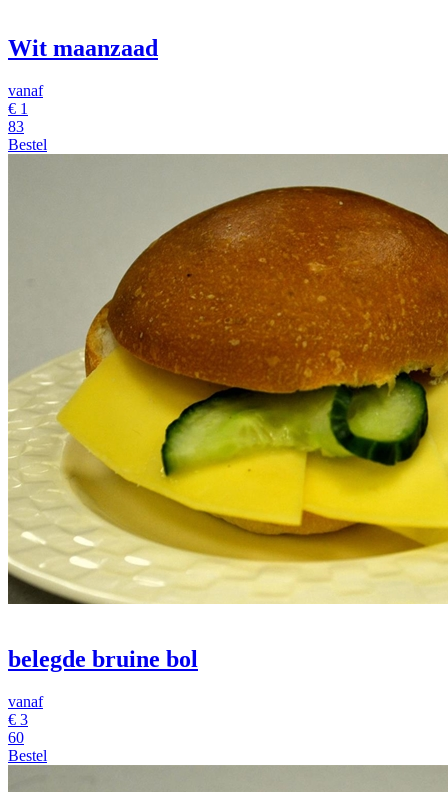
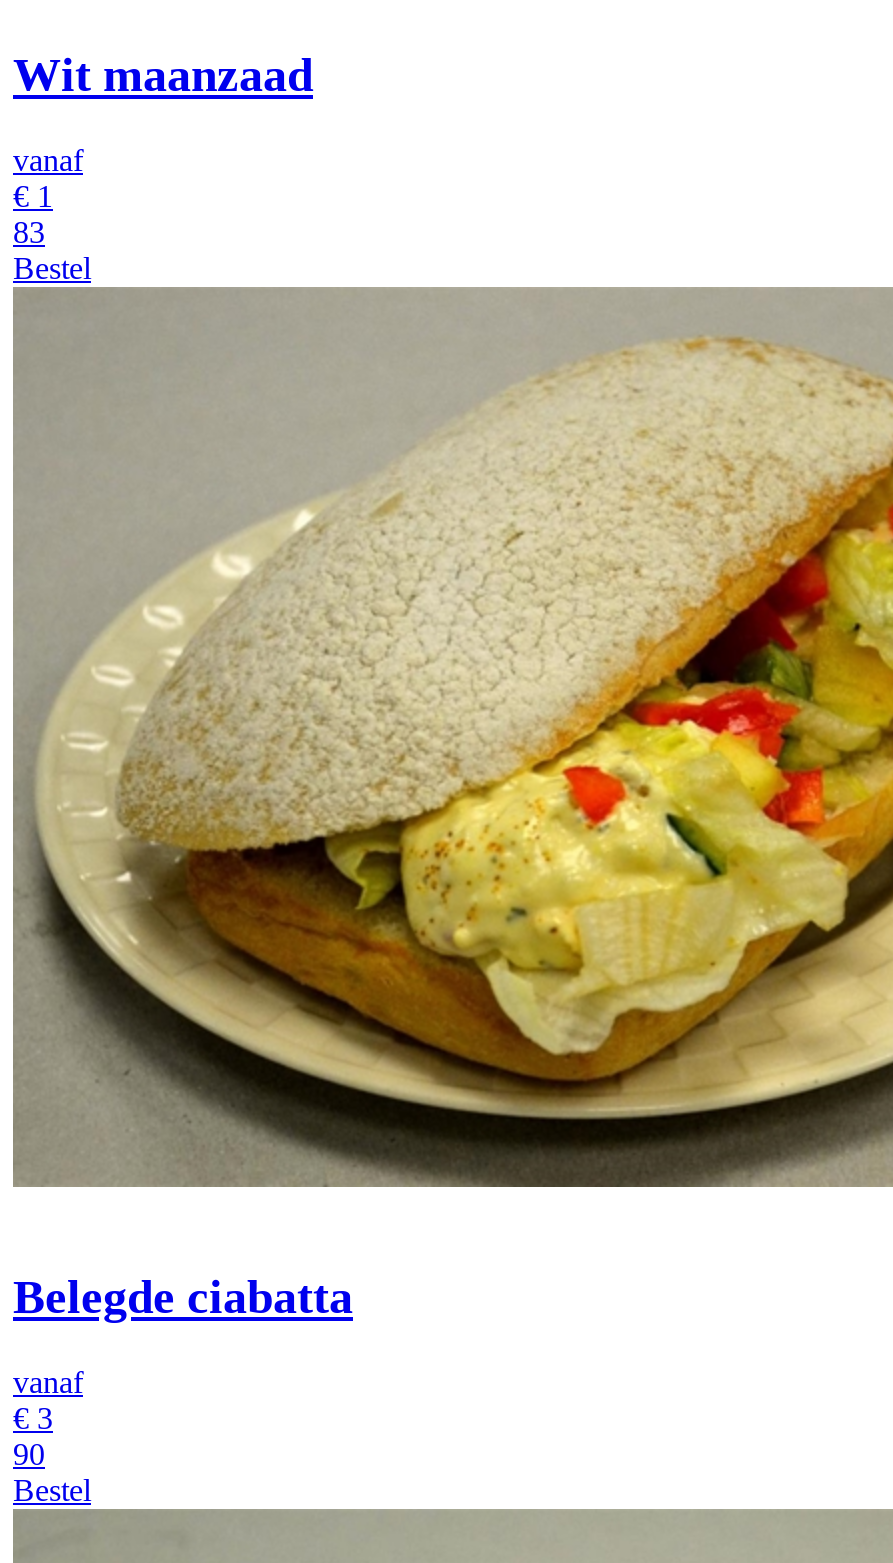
- [image]
+ [image]

- belegde bruine bol
+ Belegde ciabatta

- 60
+ 90
